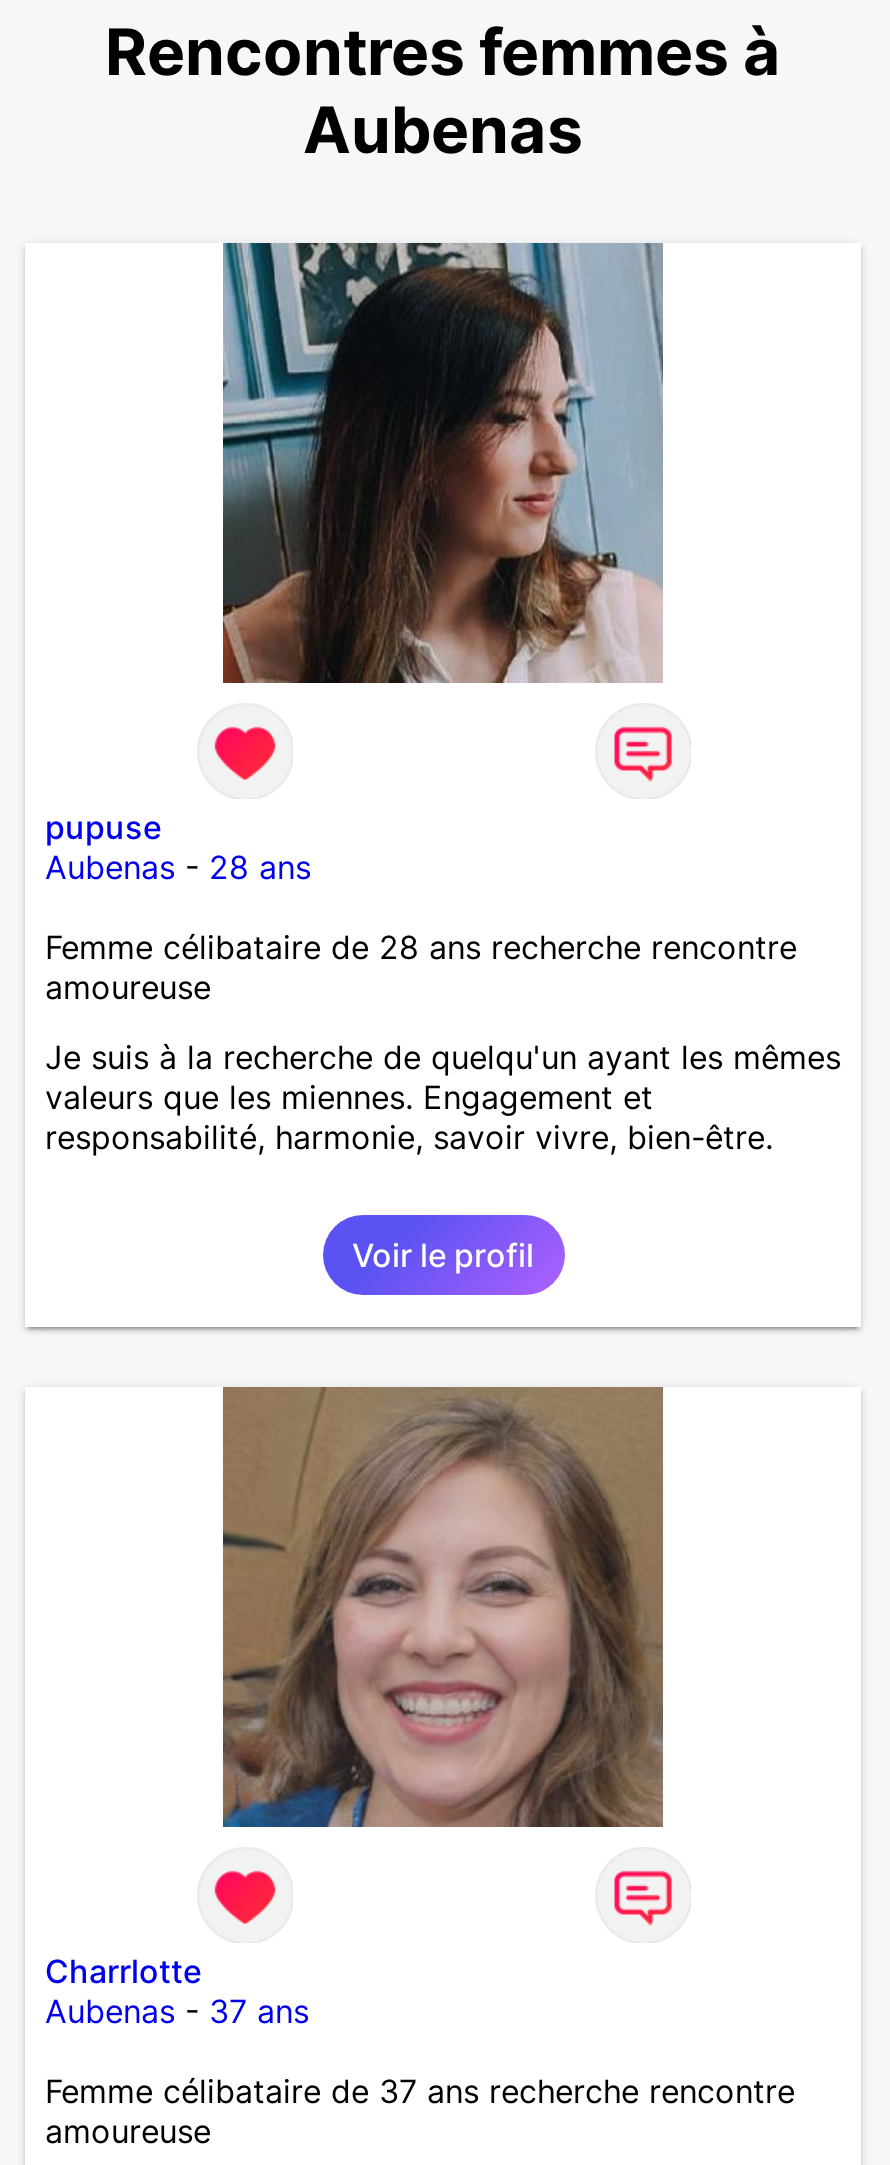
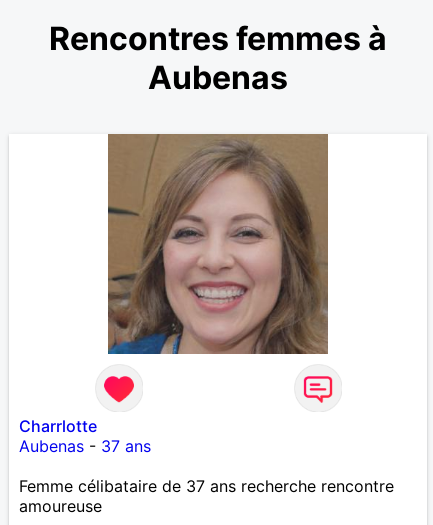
- [image]

- pupuse
- Aubenas - 28 ans
- Femme célibataire de 28 ans recherche rencontre
- amoureuse
- Je suis à la recherche de quelqu'un ayant les mêmes
- valeurs que les miennes. Engagement et
- responsabilité, harmonie, savoir vivre, bien-être.
- Voir le profil
